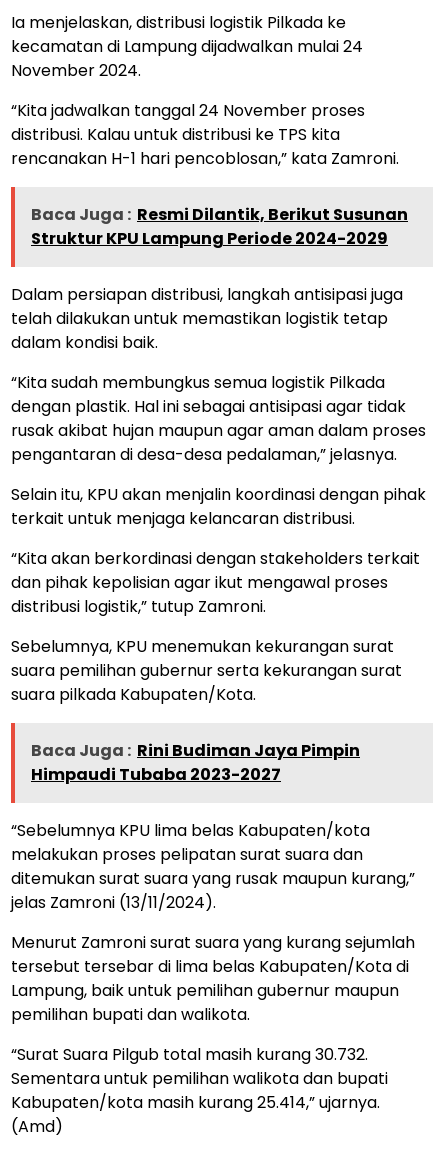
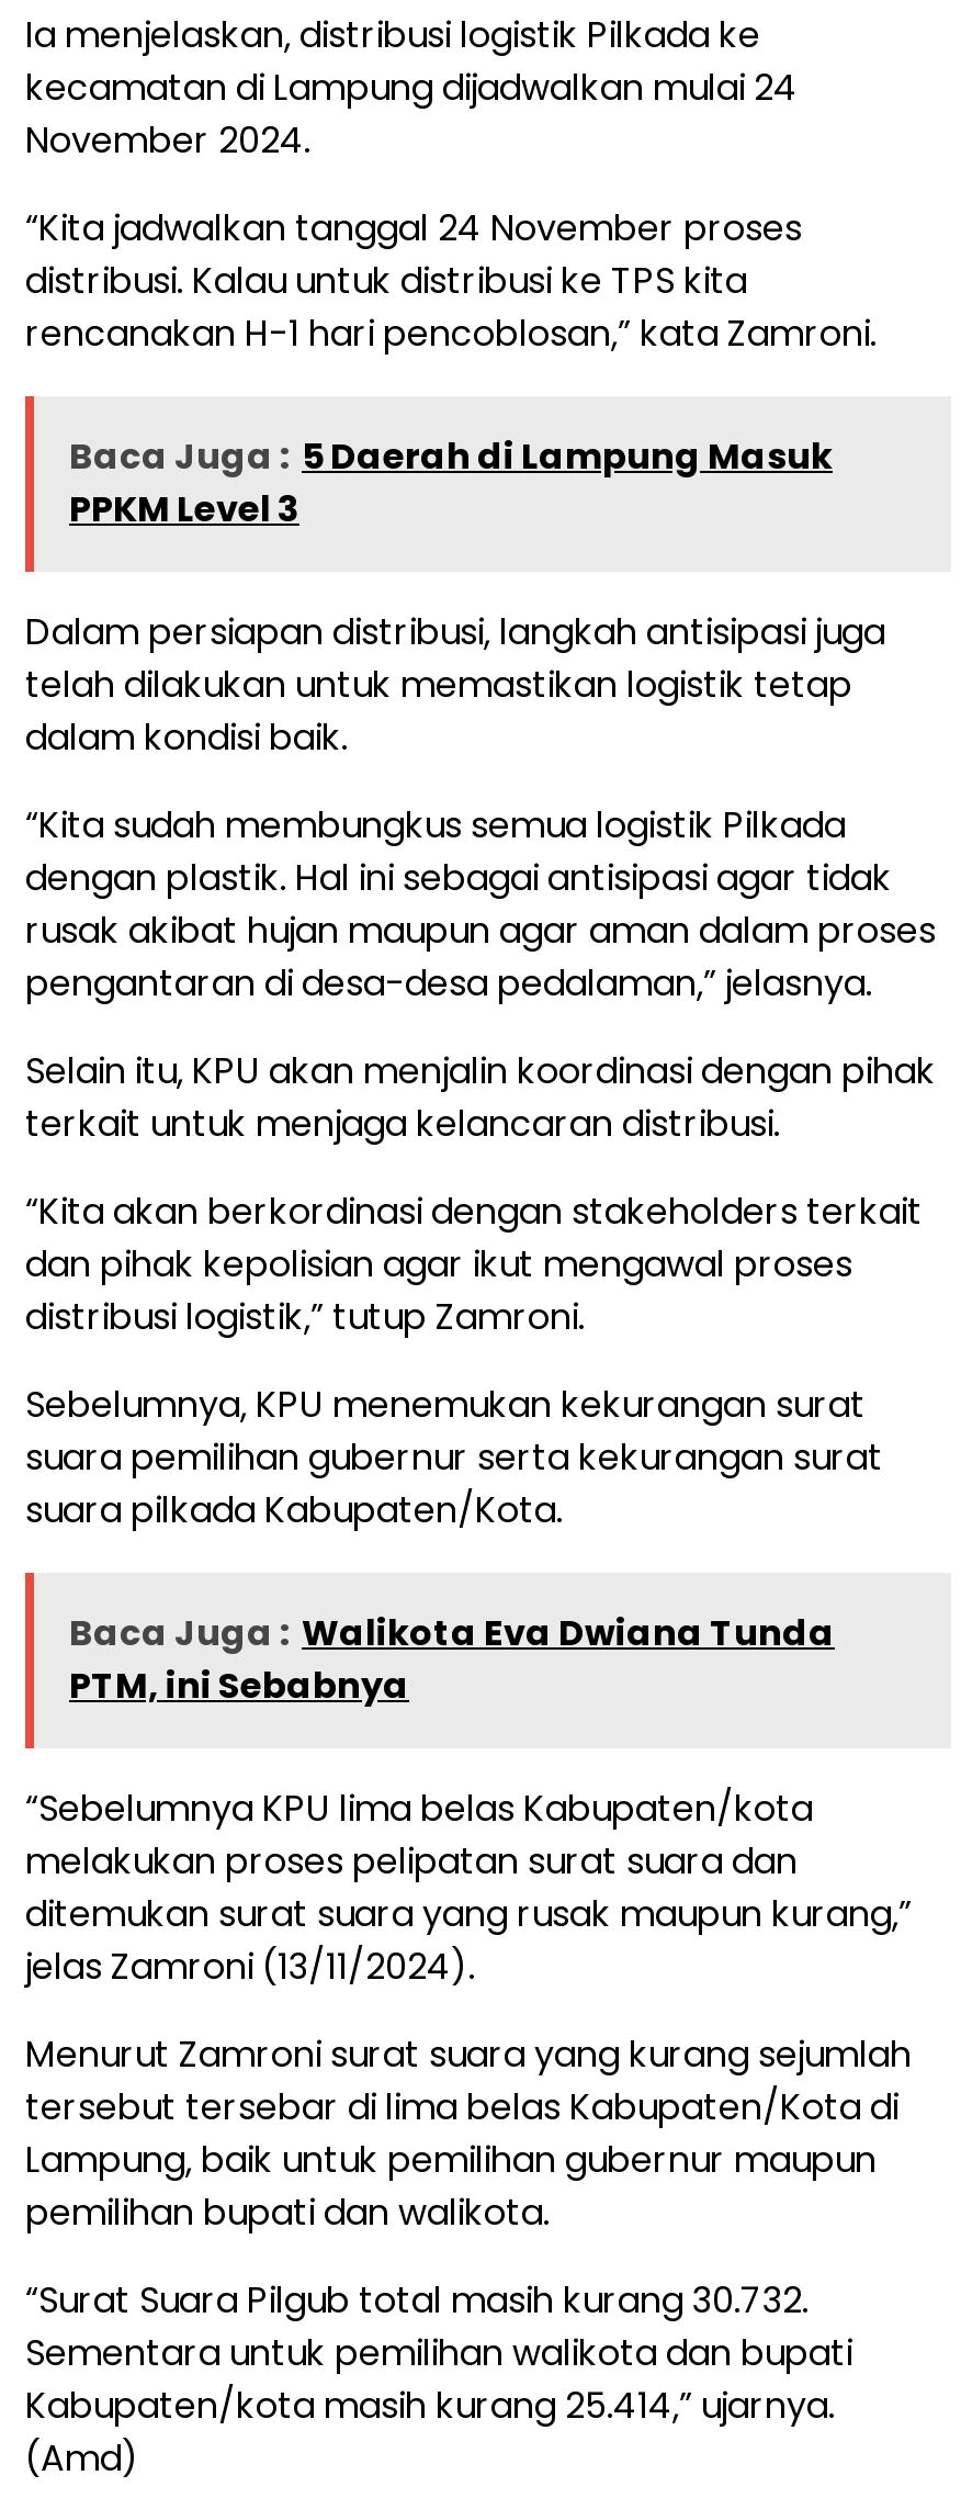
- Baca Juga : Resmi Dilantik, Berikut Susunan
- Struktur KPU Lampung Periode 2024-2029
+ Baca Juga : 5 Daerah di Lampung Masuk
+ PPKM Level 3

- Baca Juga : Rini Budiman Jaya Pimpin
- Himpaudi Tubaba 2023-2027
+ Baca Juga : Walikota Eva Dwiana Tunda
+ PTM, ini Sebabnya
